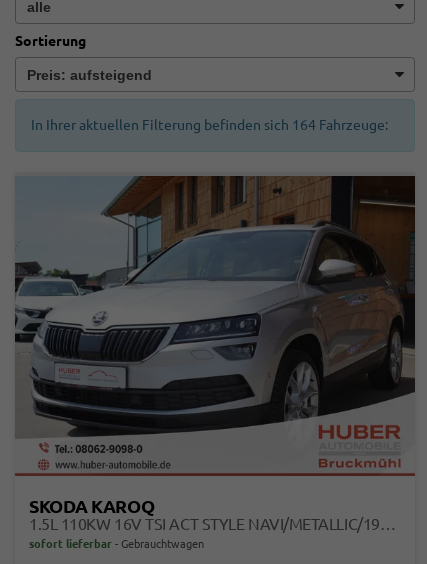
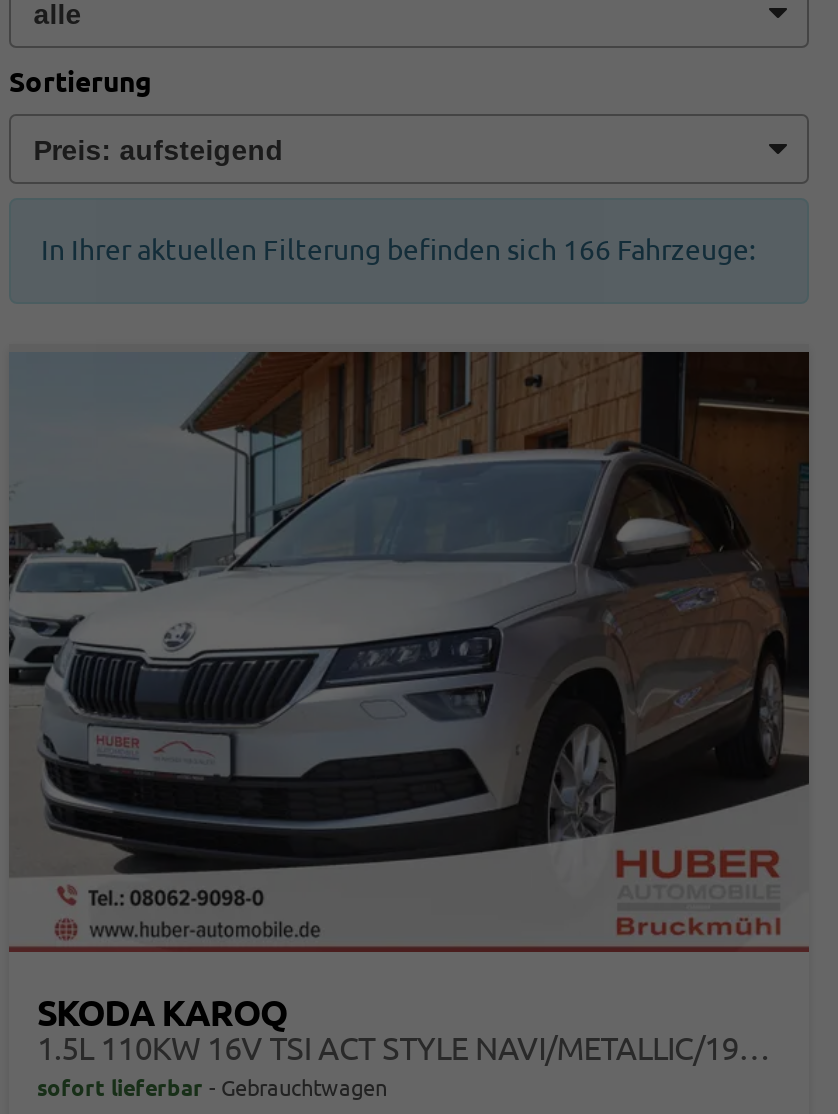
- In Ihrer aktuellen Filterung befinden sich 164 Fahrzeuge:
+ In Ihrer aktuellen Filterung befinden sich 166 Fahrzeuge:
